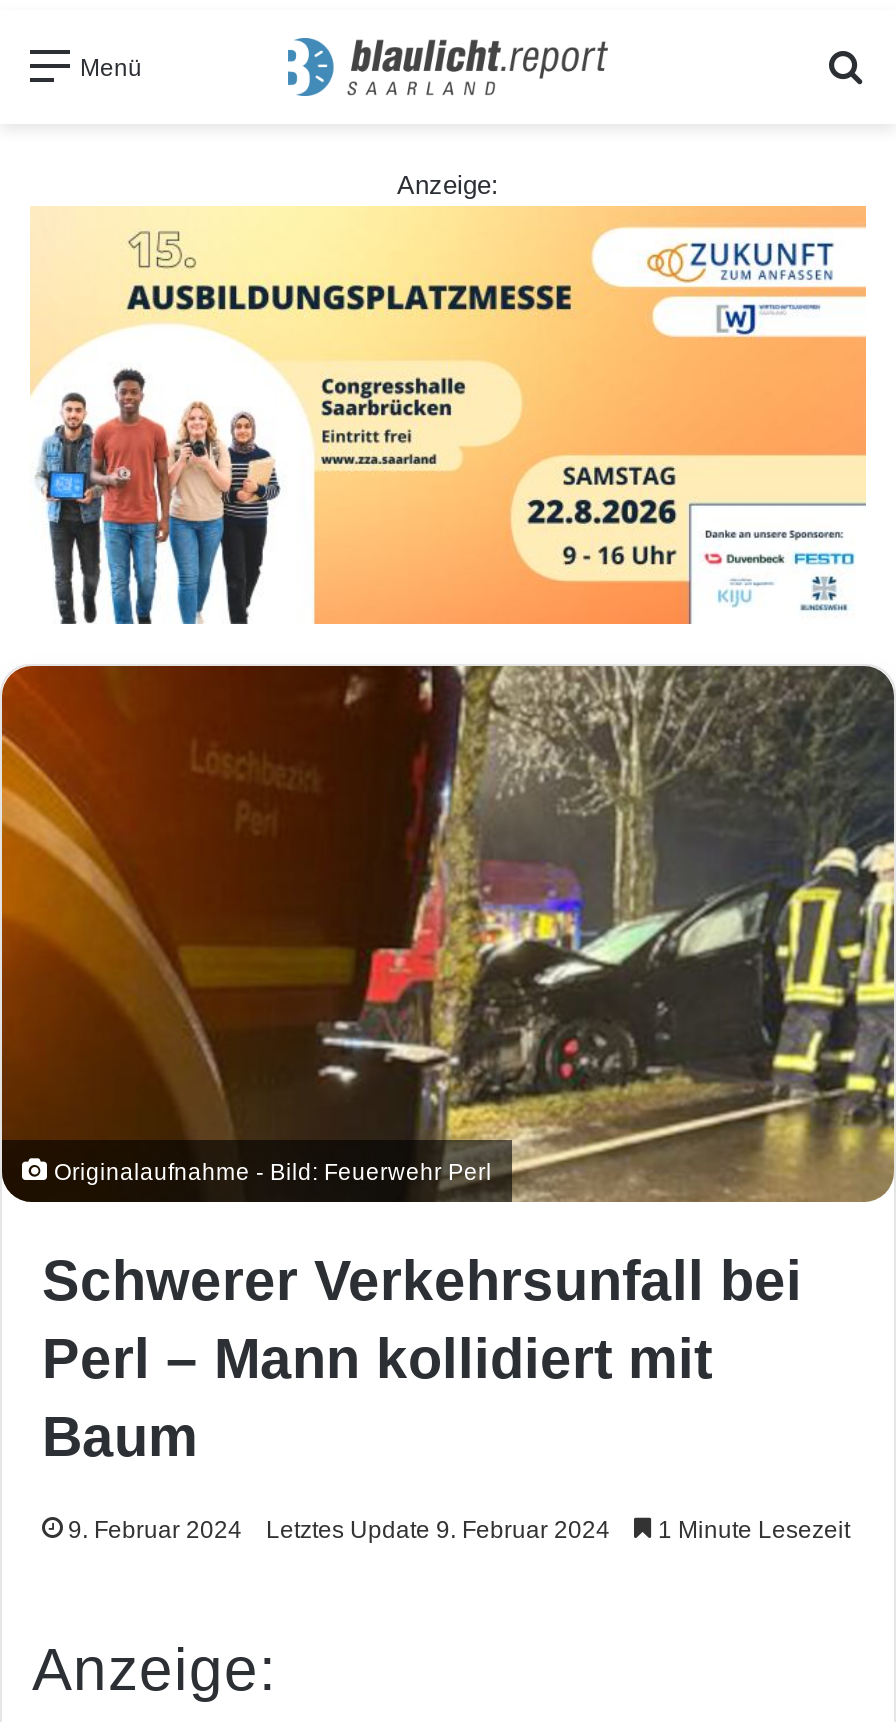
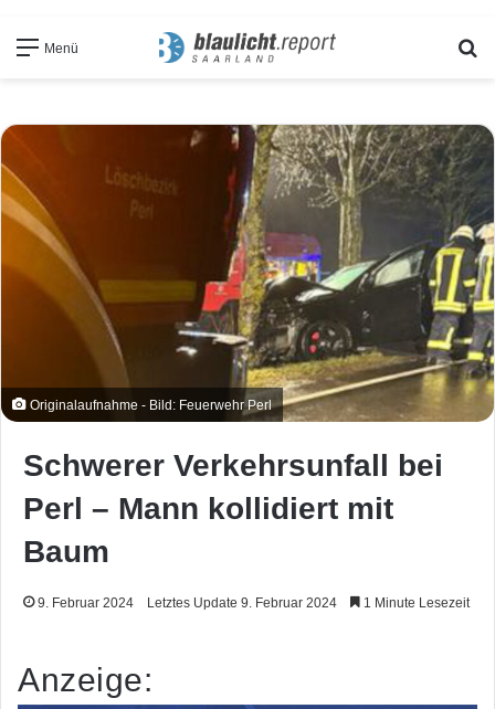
- Anzeige:

- [image]
